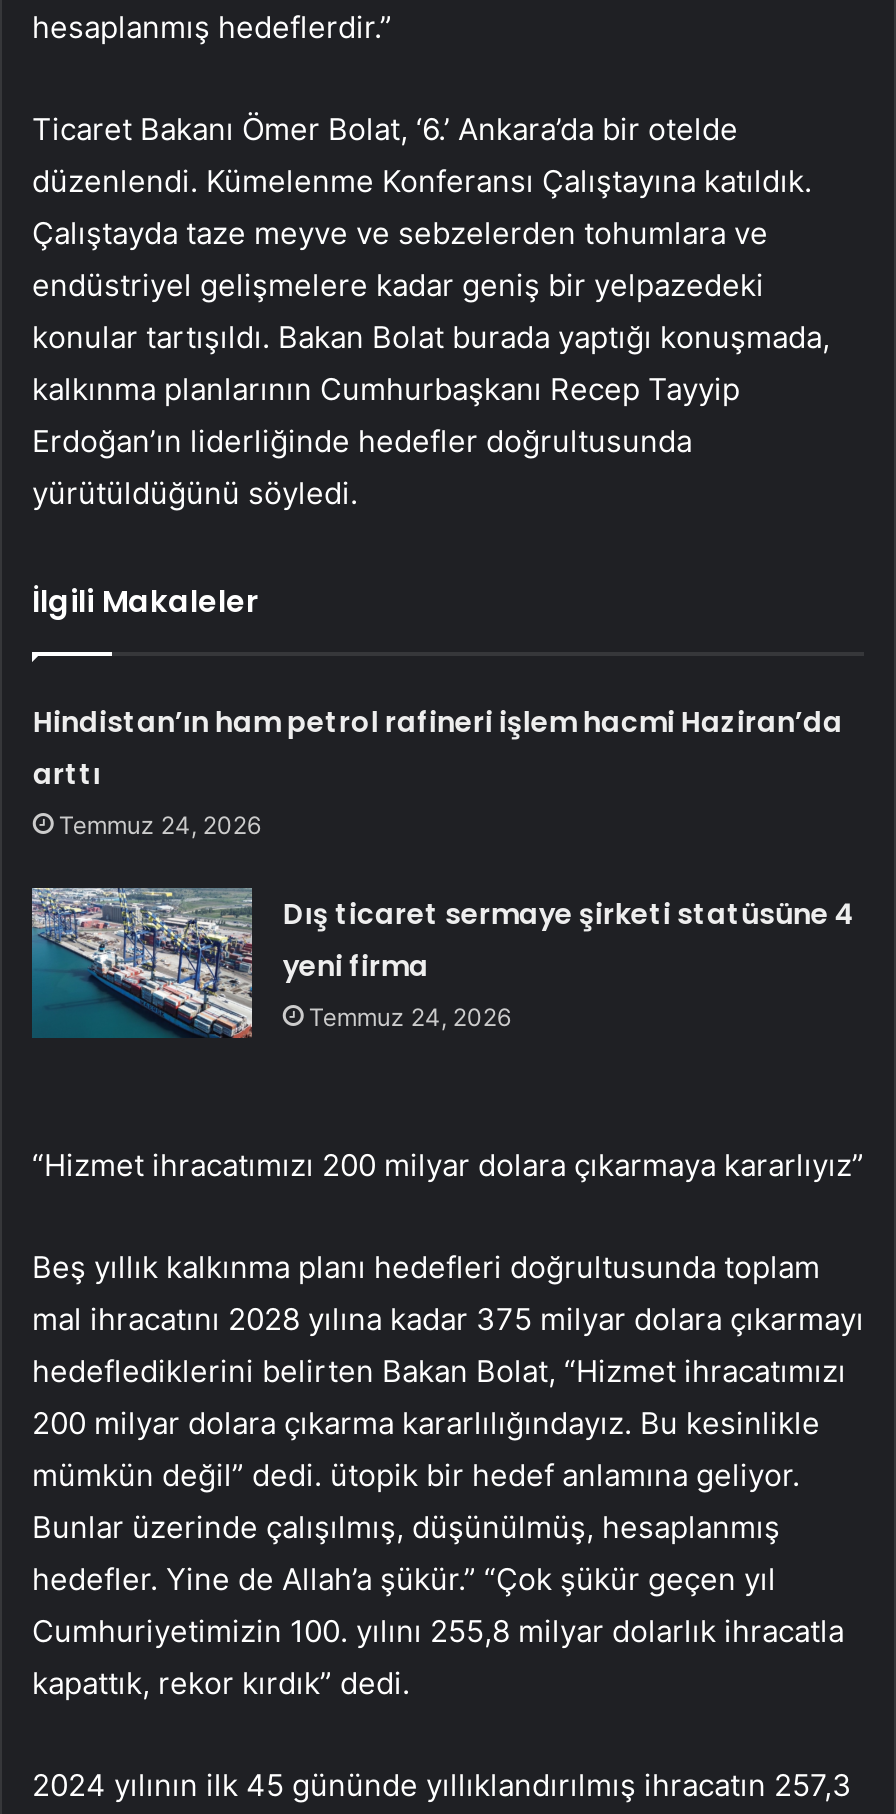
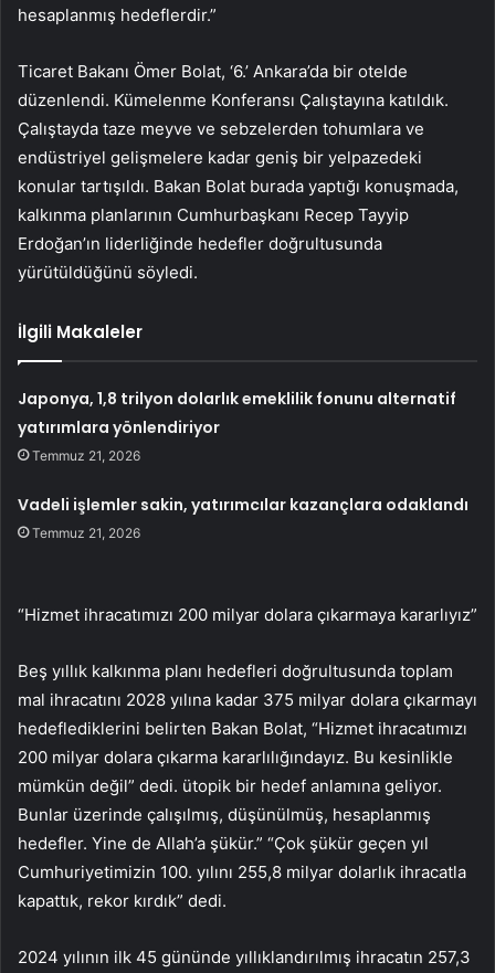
- Hindistan’ın ham petrol rafineri işlem hacmi Haziran’da
- arttı
- Temmuz 24, 2026
+ Japonya, 1,8 trilyon dolarlık emeklilik fonunu alternatif
+ yatırımlara yönlendiriyor
+ Temmuz 21, 2026

- Dış ticaret sermaye şirketi statüsüne 4
- yeni firma
- Temmuz 24, 2026
+ Vadeli işlemler sakin, yatırımcılar kazançlara odaklandı
+ Temmuz 21, 2026
